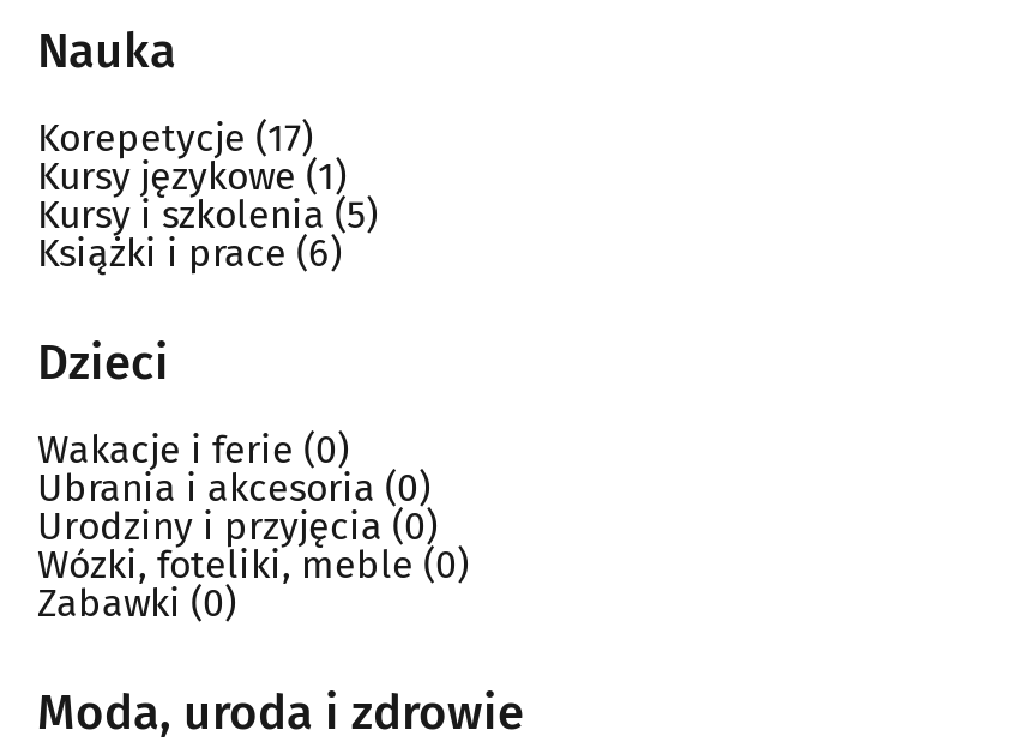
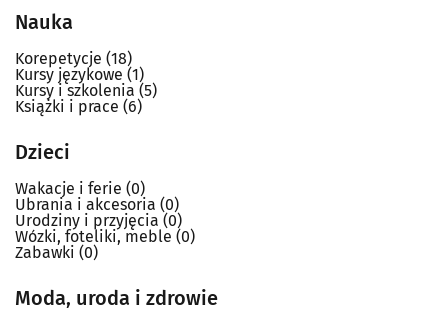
- Korepetycje (17)
+ Korepetycje (18)
